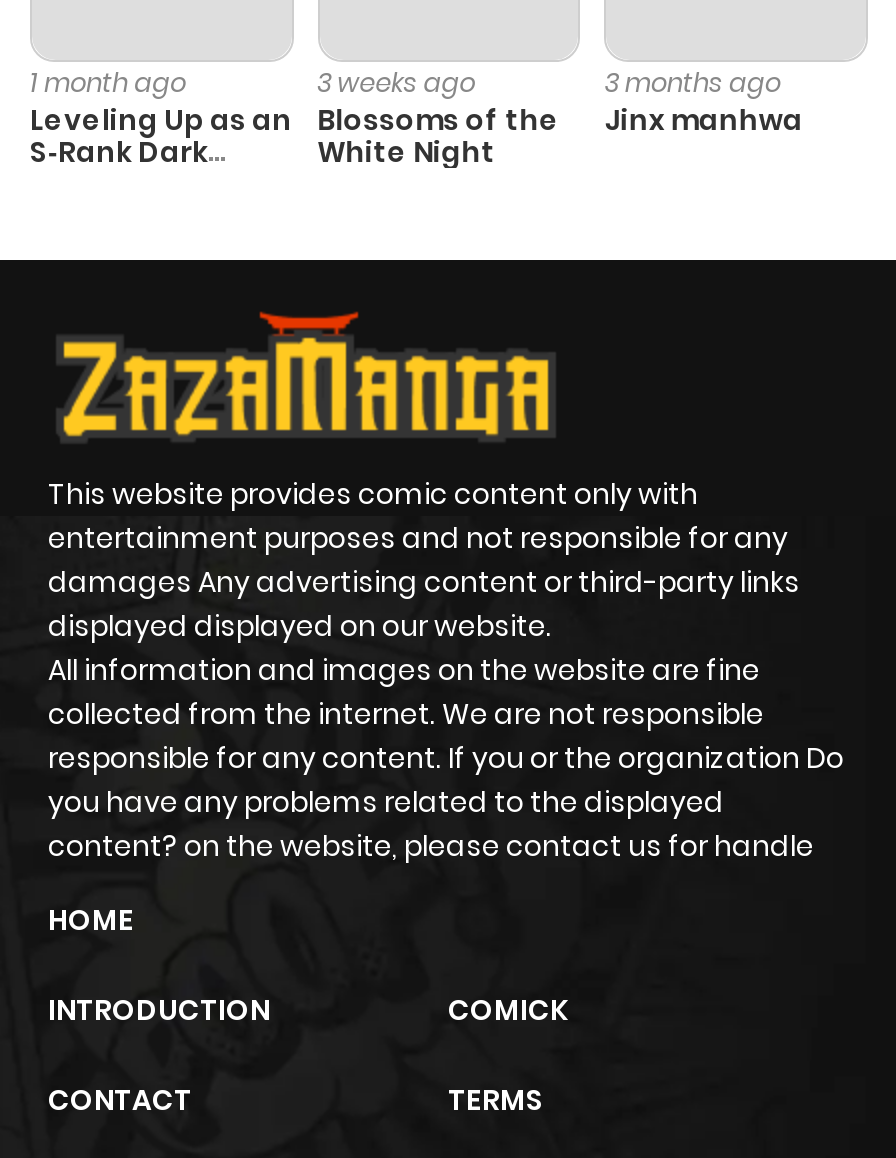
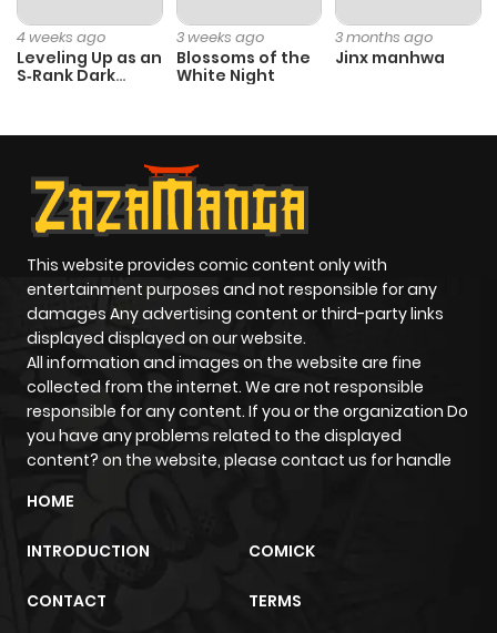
- 1 month ago
+ 4 weeks ago
